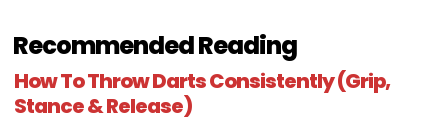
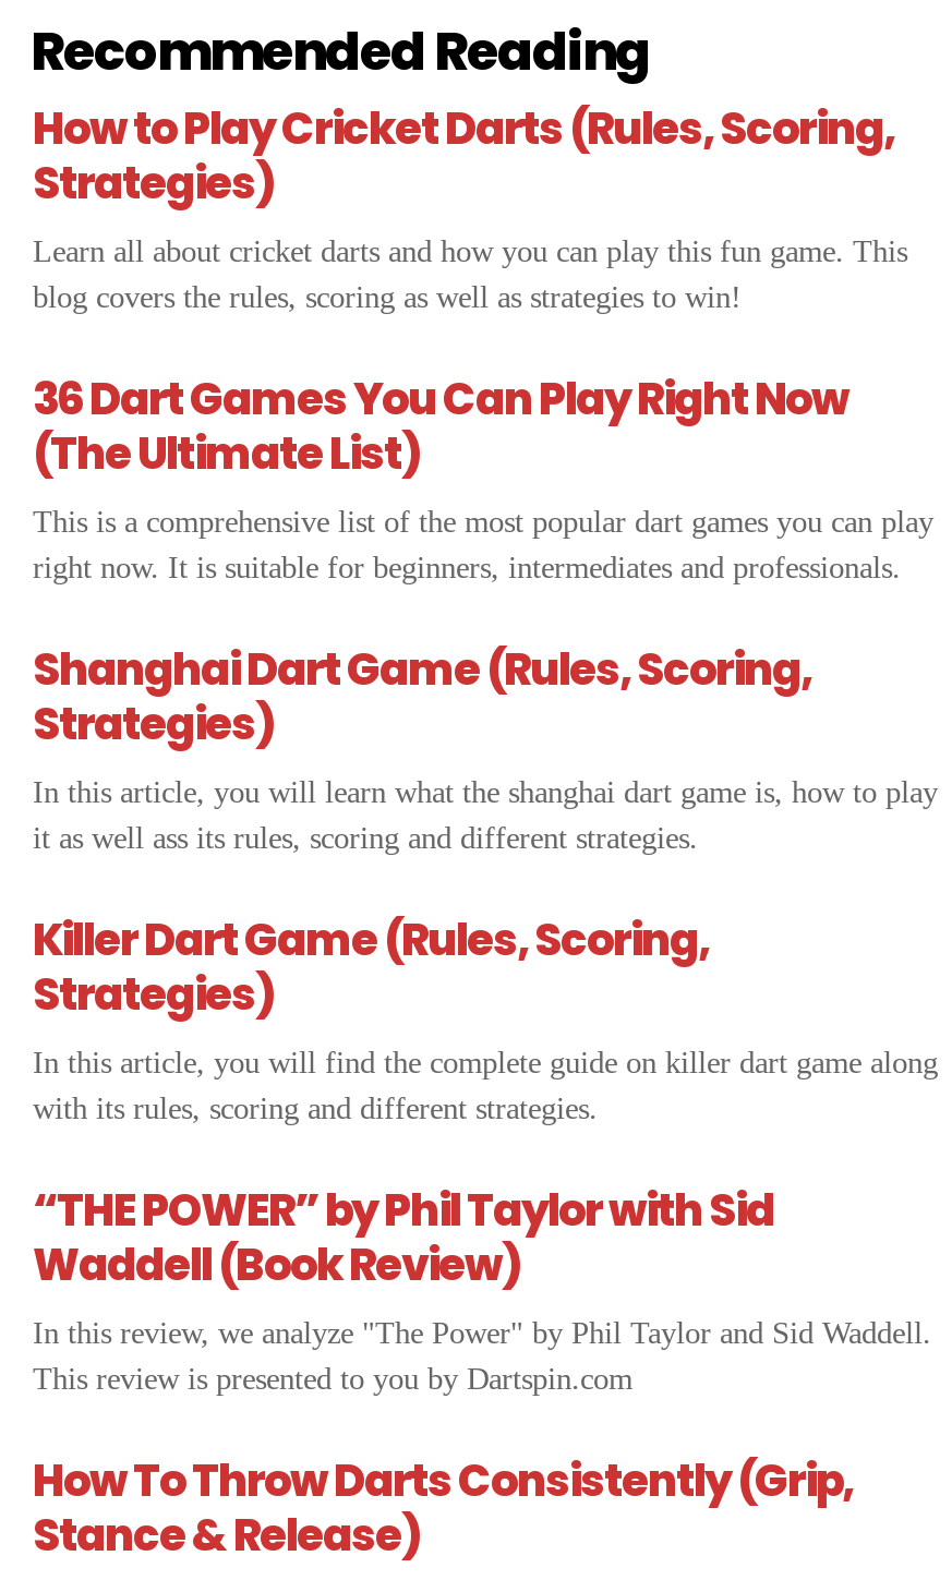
+ How to Play Cricket Darts (Rules, Scoring,
+ Strategies)
+ Learn all about cricket darts and how you can play this fun game. This
+ blog covers the rules, scoring as well as strategies to win!
+ 36 Dart Games You Can Play Right Now
+ (The Ultimate List)
+ This is a comprehensive list of the most popular dart games you can play
+ right now. It is suitable for beginners, intermediates and professionals.
+ Shanghai Dart Game (Rules, Scoring,
+ Strategies)
+ In this article, you will learn what the shanghai dart game is, how to play
+ it as well ass its rules, scoring and different strategies.
+ Killer Dart Game (Rules, Scoring,
+ Strategies)
+ In this article, you will find the complete guide on killer dart game along
+ with its rules, scoring and different strategies.
+ “THE POWER” by Phil Taylor with Sid
+ Waddell (Book Review)
+ In this review, we analyze "The Power" by Phil Taylor and Sid Waddell.
+ This review is presented to you by Dartspin.com
